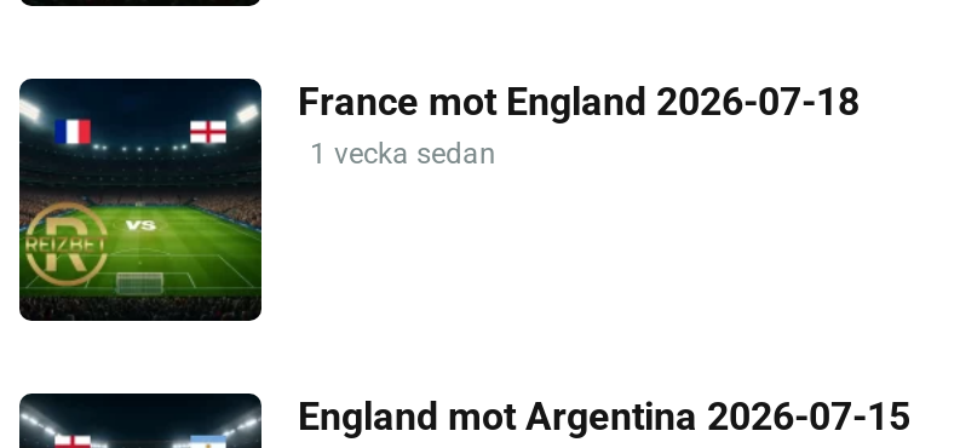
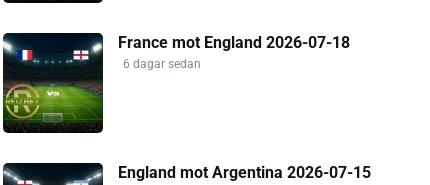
- 1 vecka sedan
+ 6 dagar sedan
